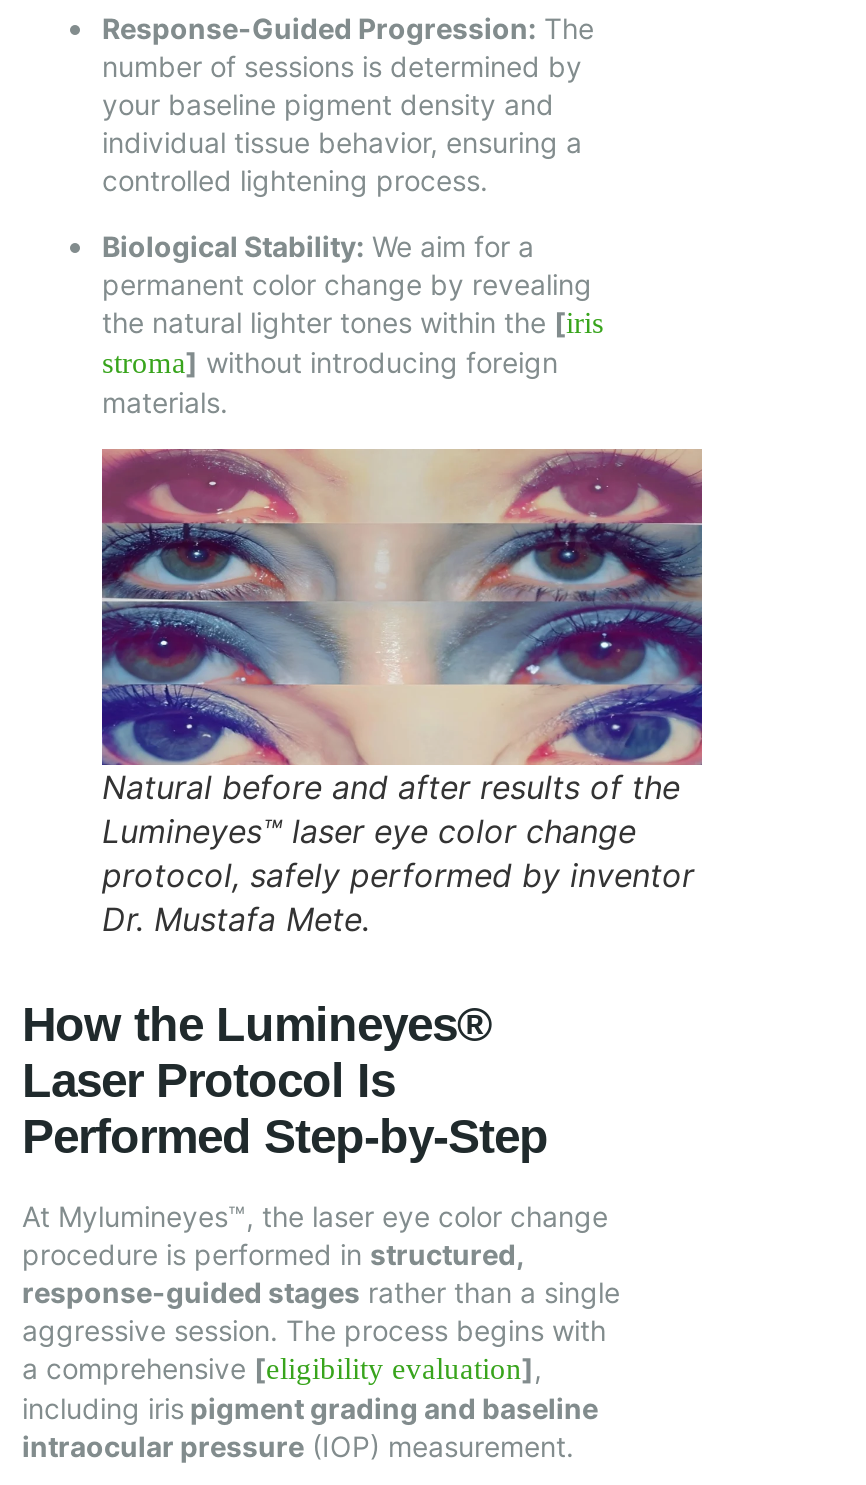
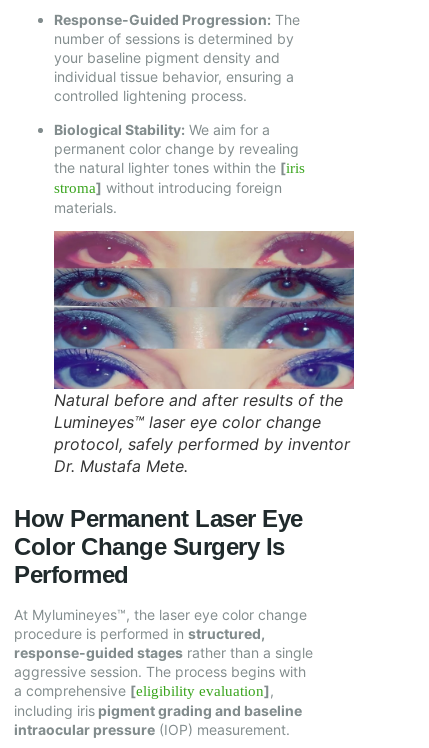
- How the Lumineyes®
- Laser Protocol Is
- Performed Step-by-Step
+ How Permanent Laser Eye
+ Color Change Surgery Is
+ Performed
